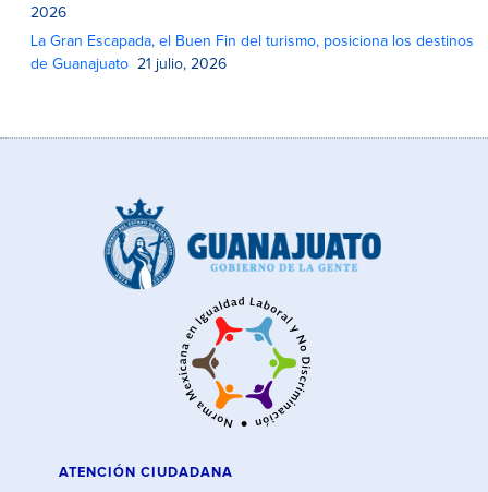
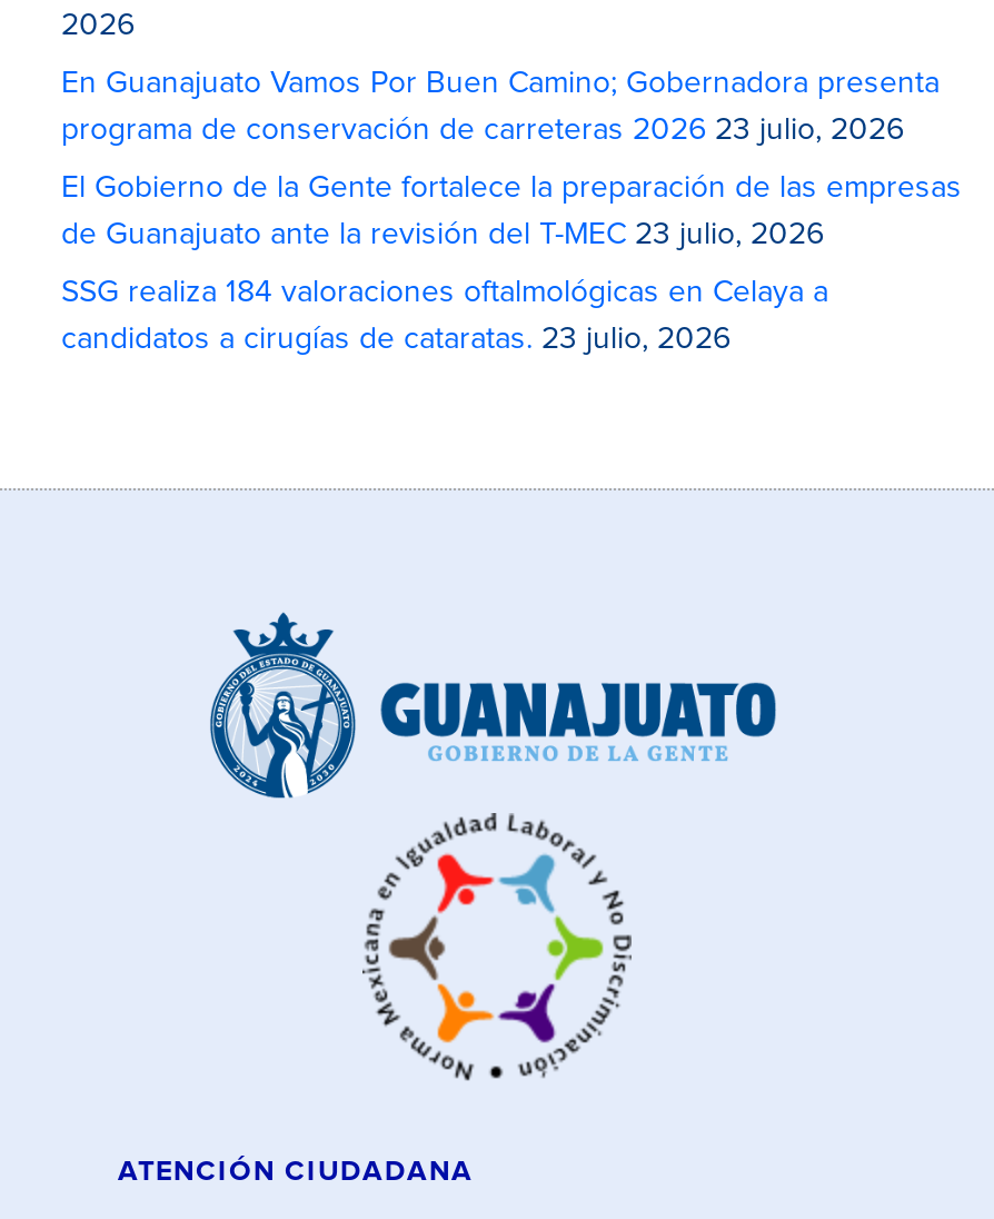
- La Gran Escapada, el Buen Fin del turismo, posiciona los destinos
- de Guanajuato 21 julio, 2026
+ En Guanajuato Vamos Por Buen Camino; Gobernadora presenta
+ programa de conservación de carreteras 2026 23 julio, 2026
+ El Gobierno de la Gente fortalece la preparación de las empresas
+ de Guanajuato ante la revisión del T-MEC 23 julio, 2026
+ SSG realiza 184 valoraciones oftalmológicas en Celaya a
+ candidatos a cirugías de cataratas. 23 julio, 2026
